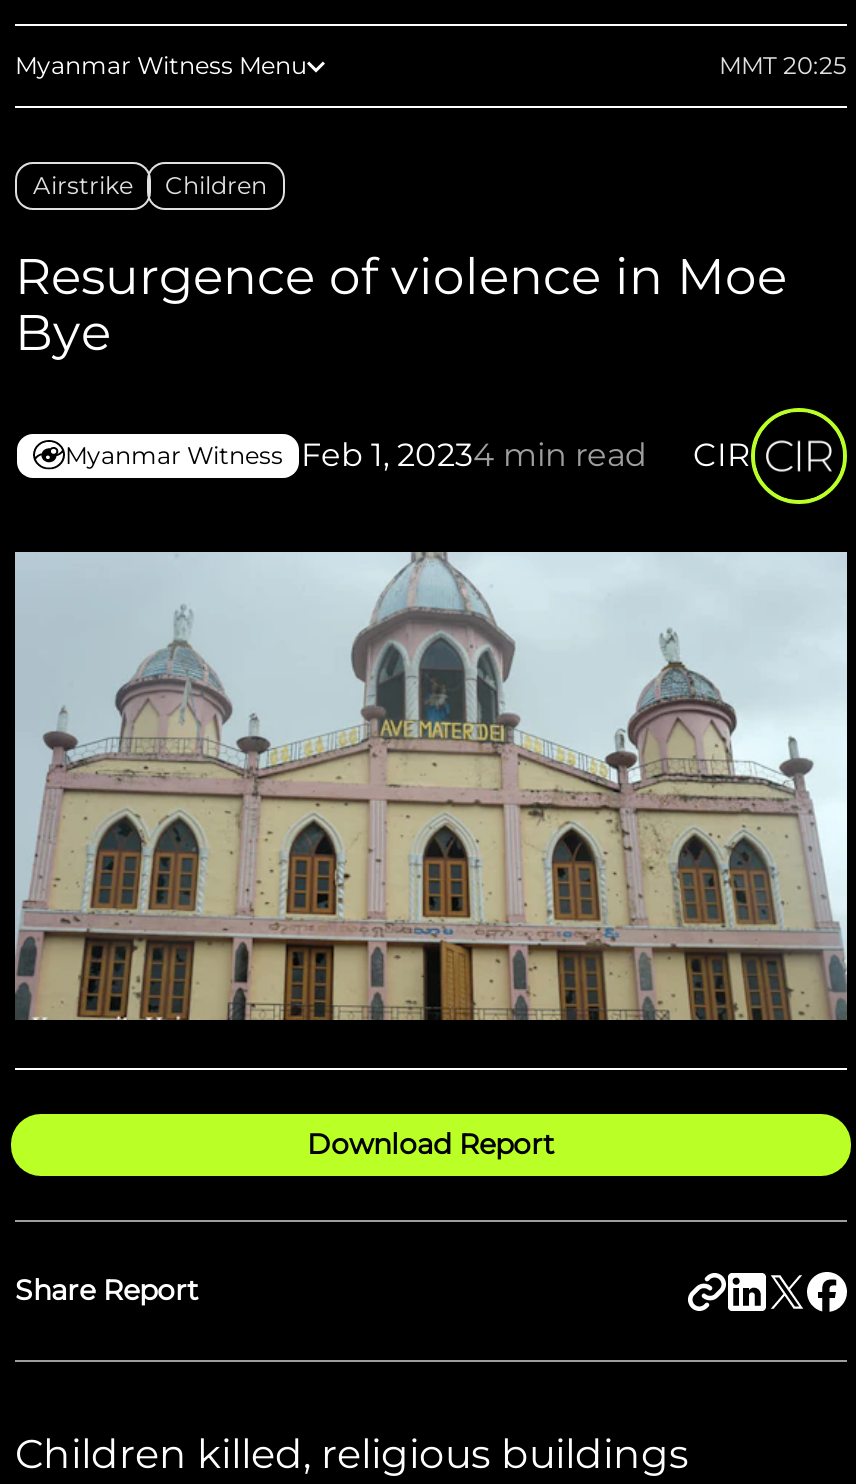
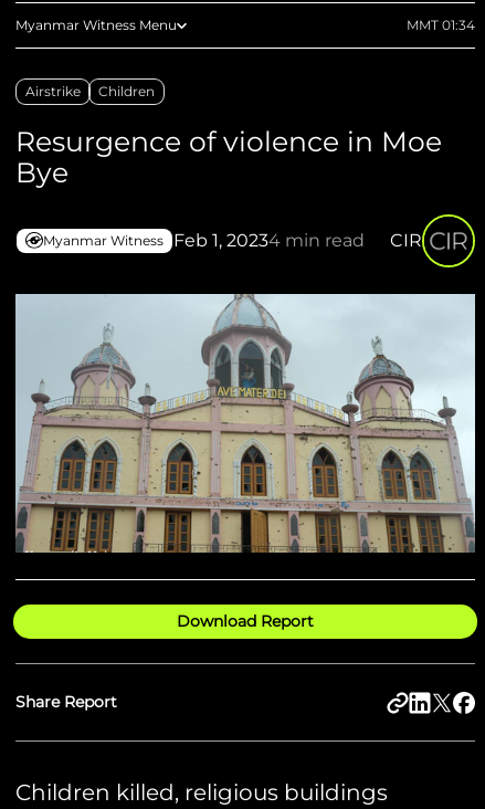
- MMT 20:25
+ MMT 01:34
